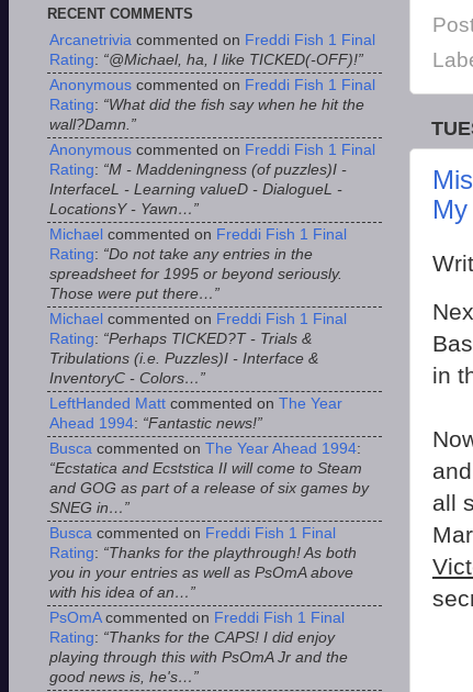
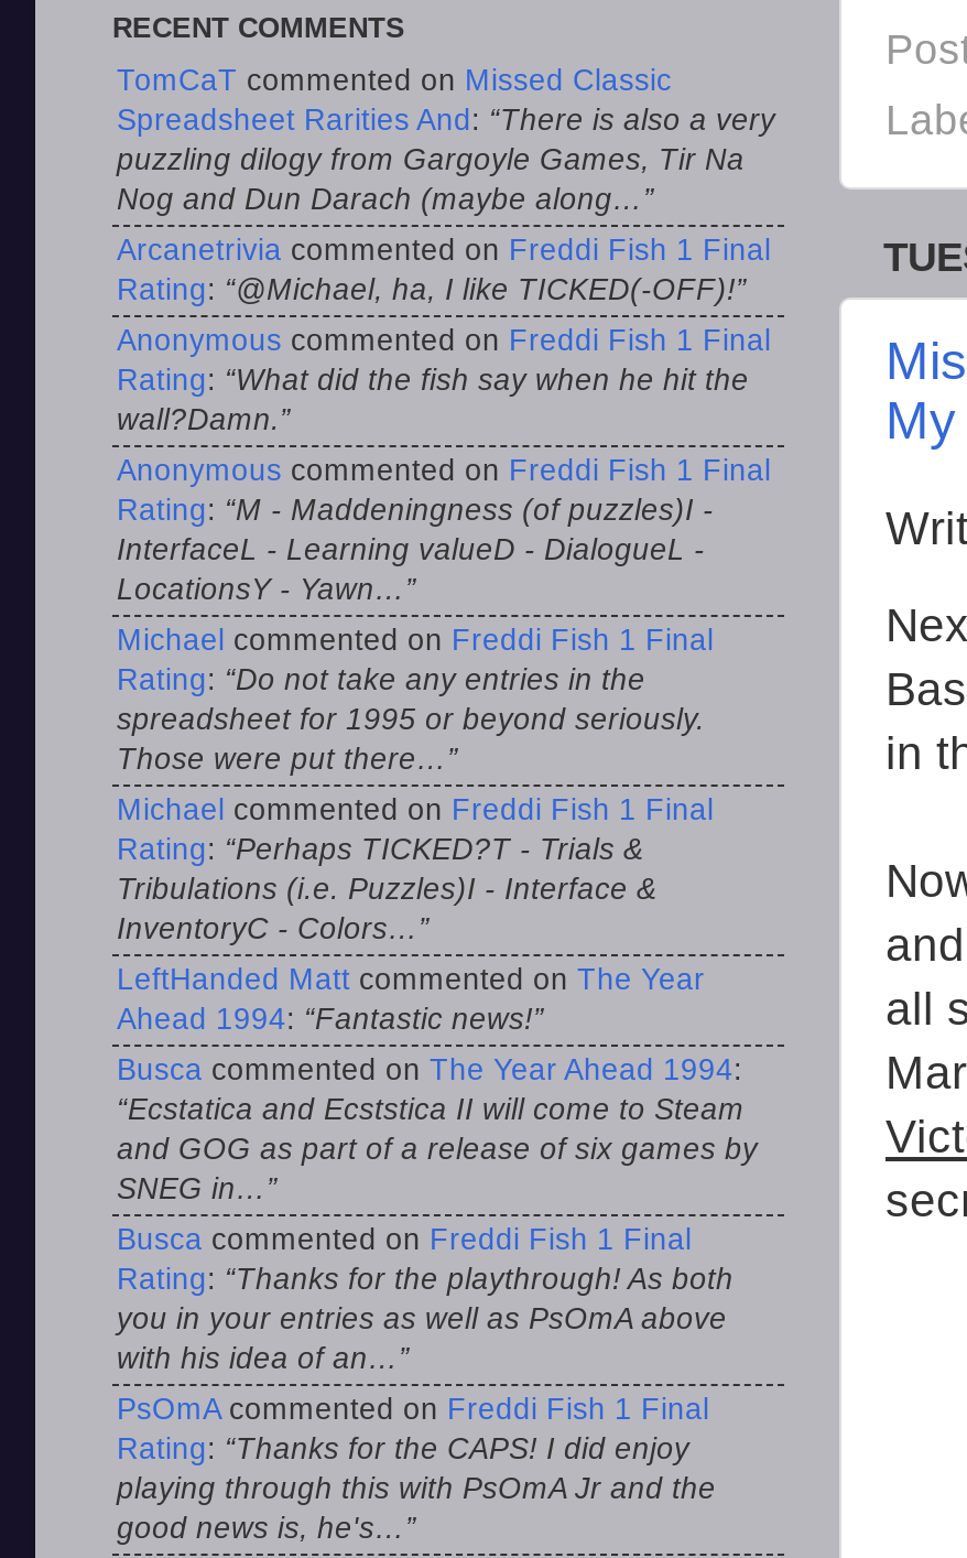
+ TomCaT commented on Missed Classic
+ Spreadsheet Rarities And: “There is also a very
+ puzzling dilogy from Gargoyle Games, Tir Na
+ Nog and Dun Darach (maybe along…”
